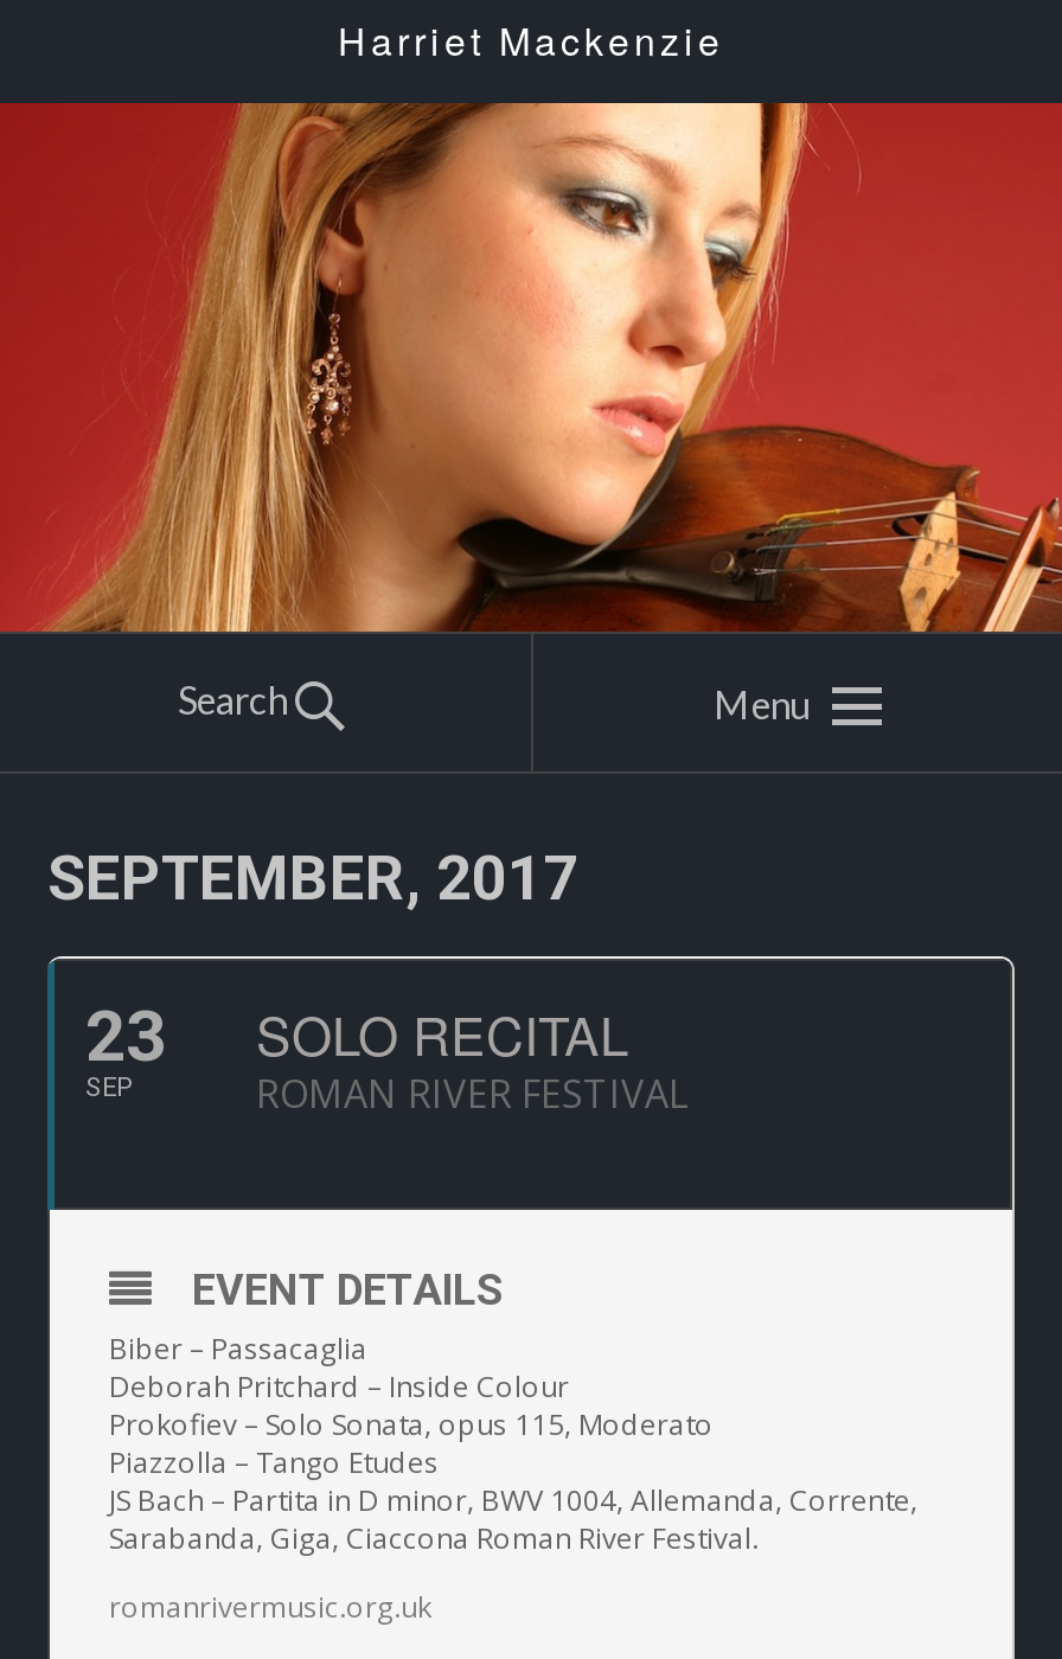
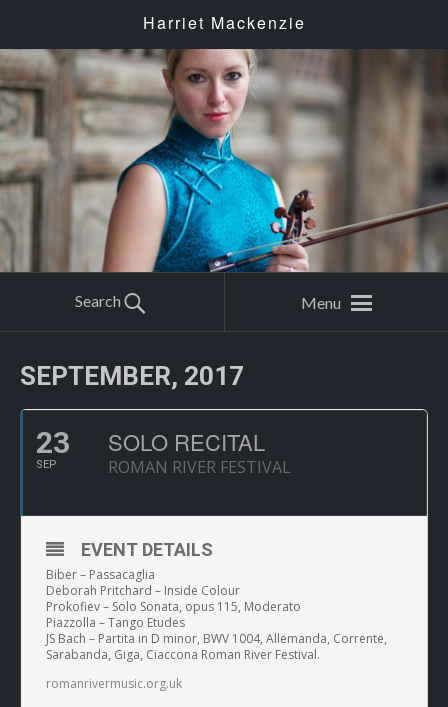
- [image]
+ [image]
